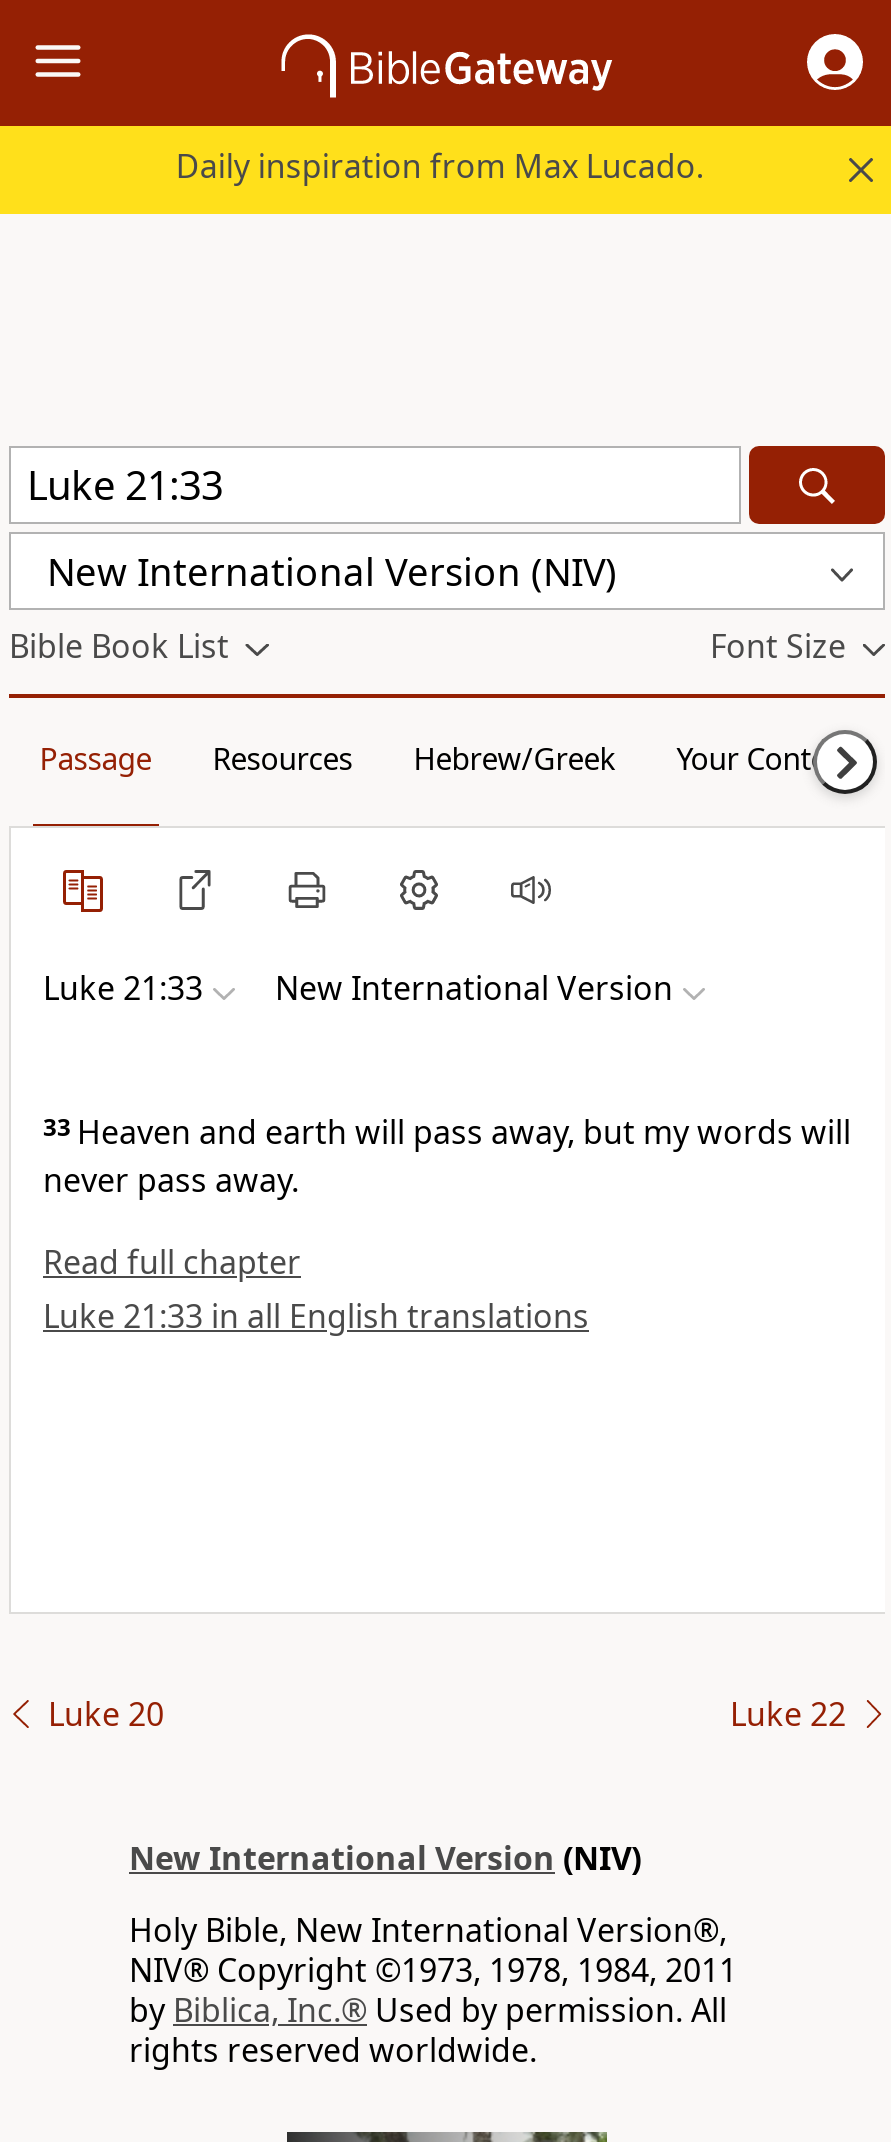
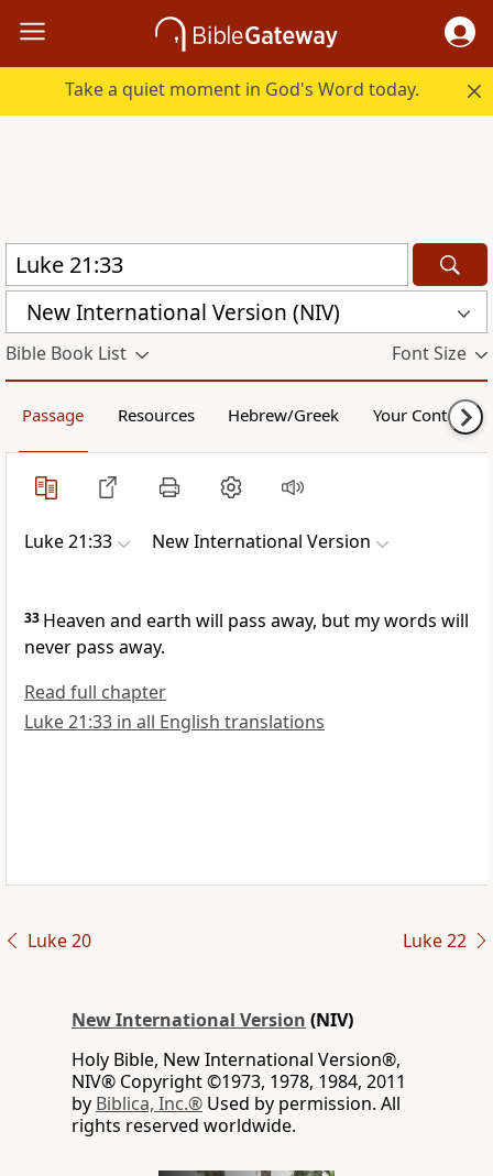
- Daily inspiration from Max Lucado.
+ Take a quiet moment in God's Word today.
